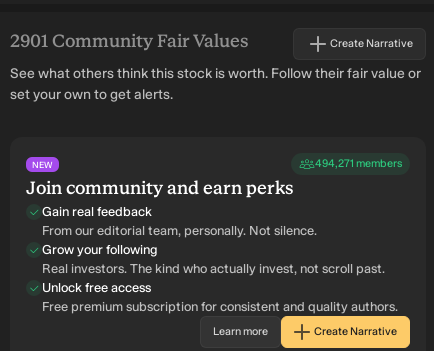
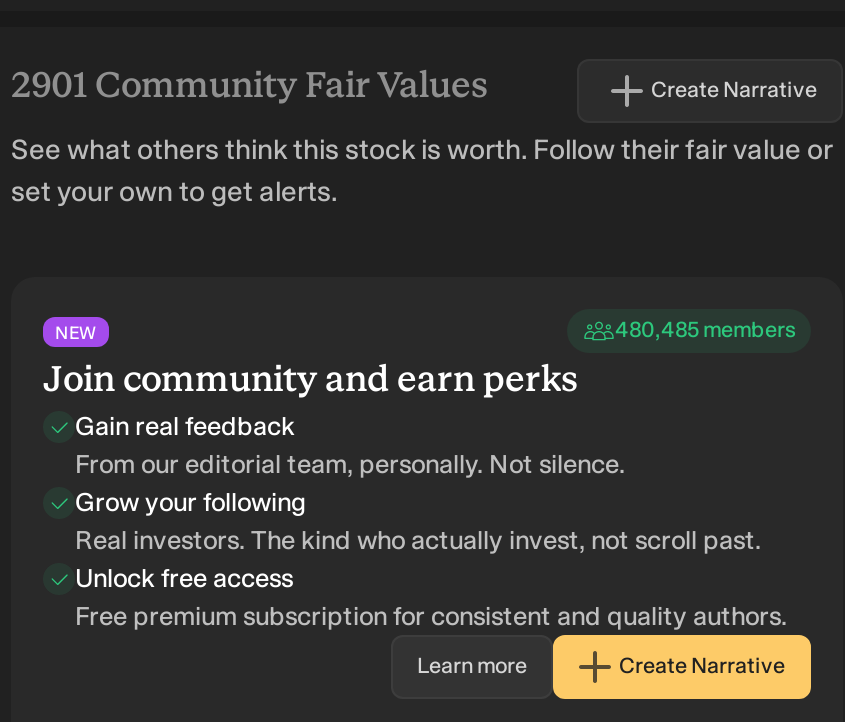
- 494,271 members
+ 480,485 members
